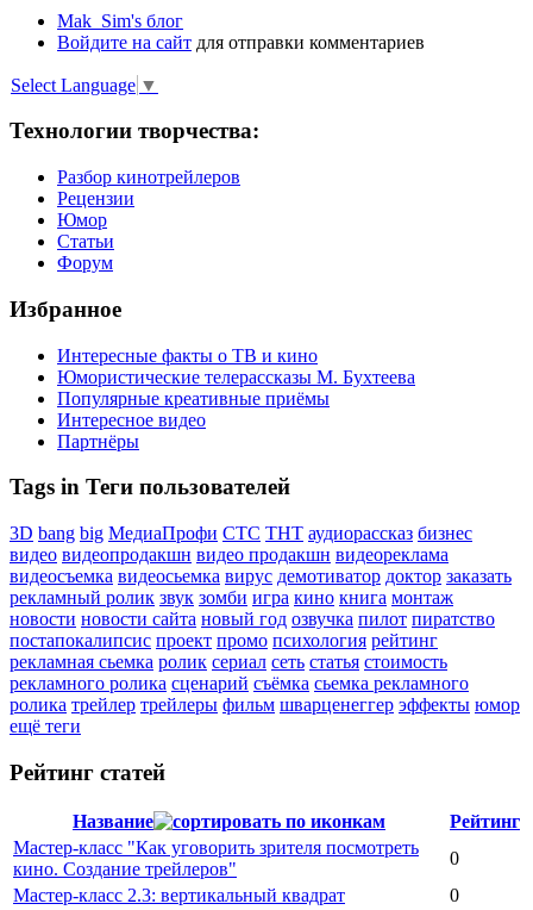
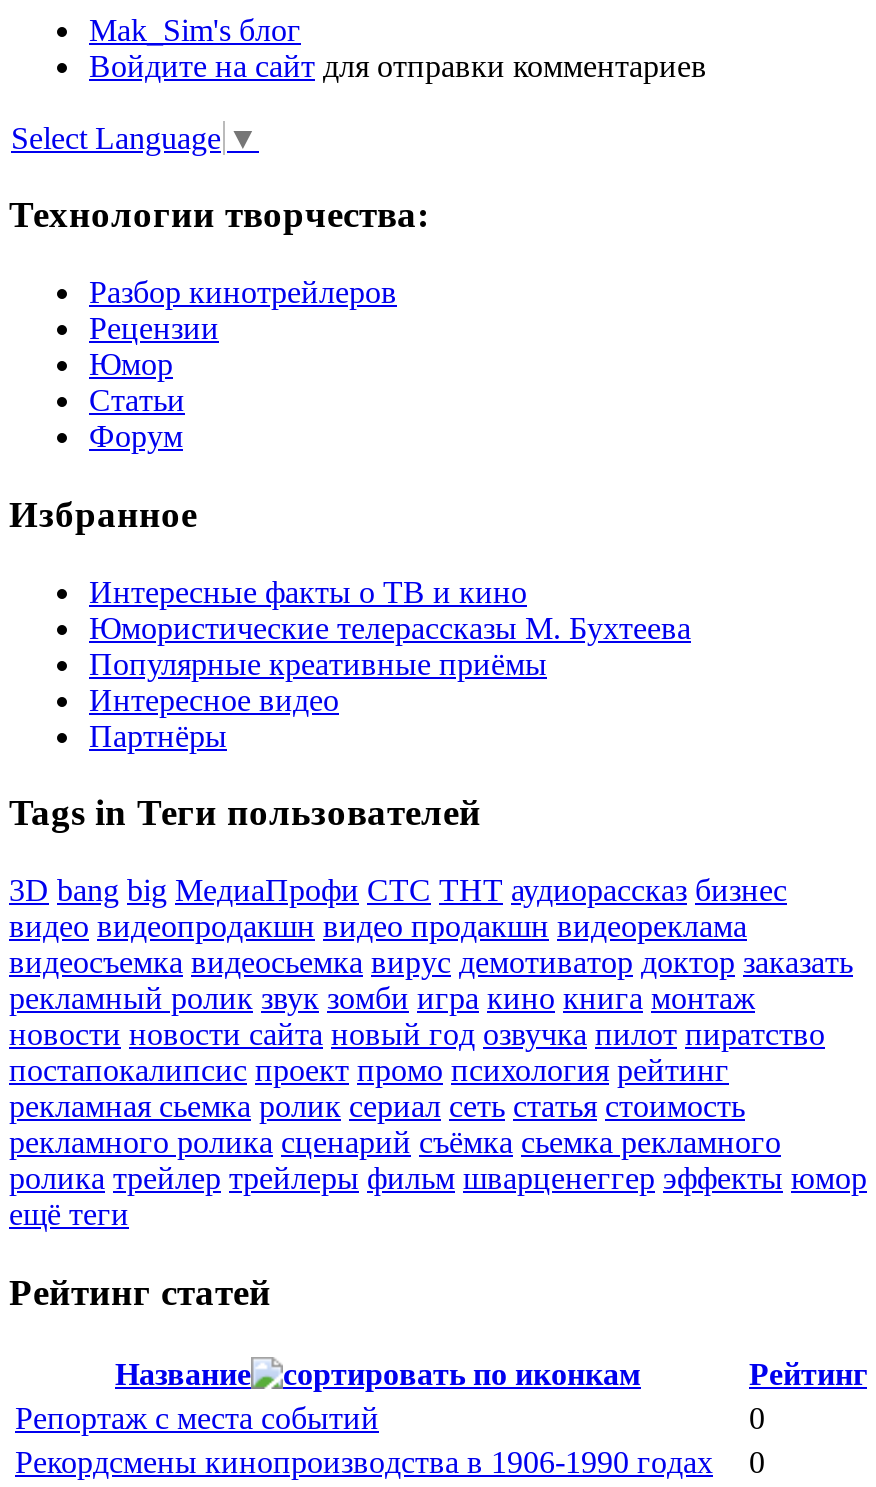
- Мастер-класс "Как уговорить зрителя посмотреть
- кино. Создание трейлеров"
+ Репортаж с места событий

- Мастер-класс 2.3: вертикальный квадрат
+ Рекордсмены кинопроизводства в 1906-1990 годах
